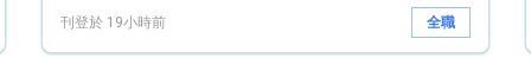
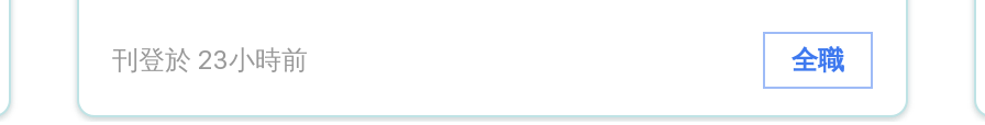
- 刊登於 19小時前
+ 刊登於 23小時前
